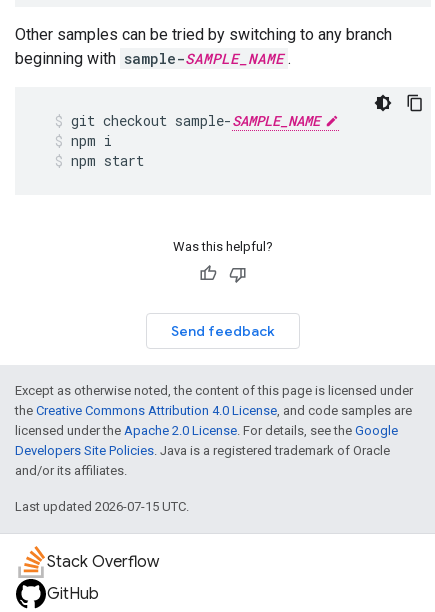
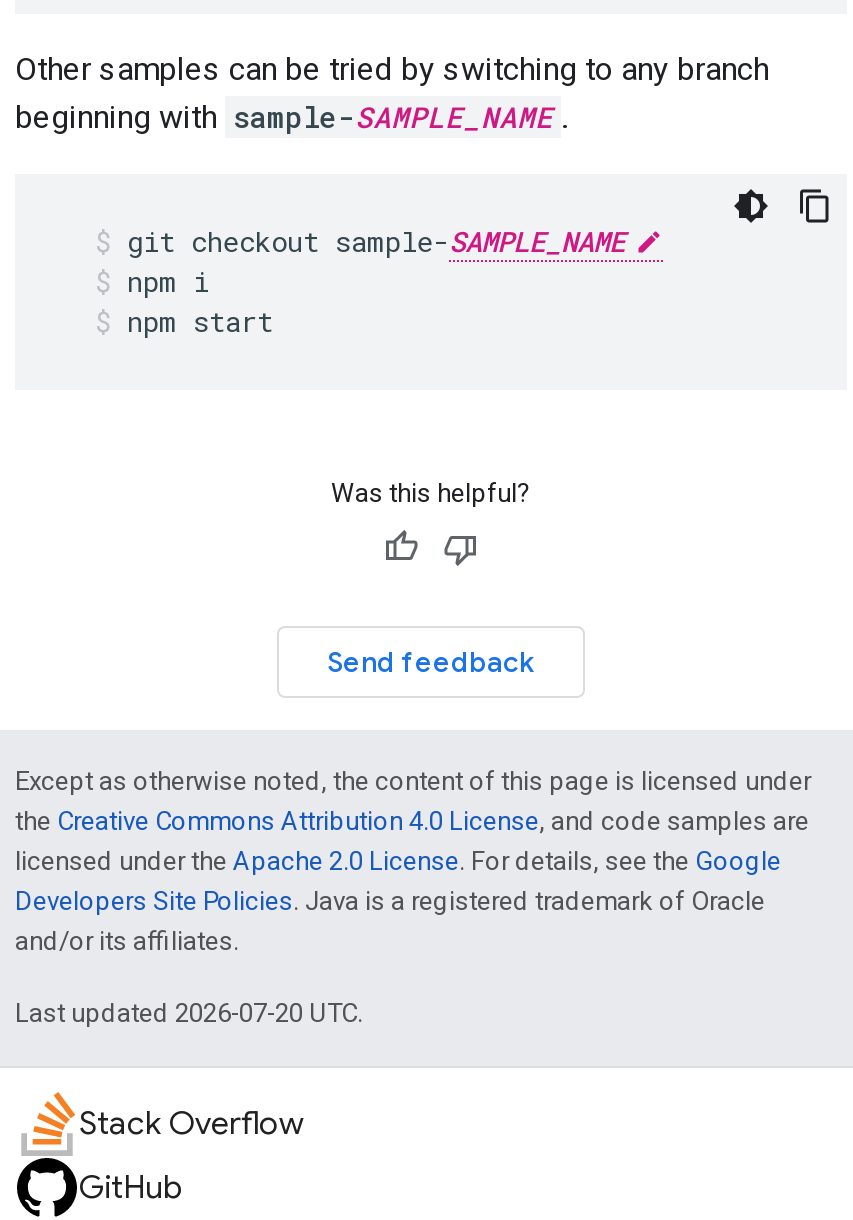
- Last updated 2026-07-15 UTC.
+ Last updated 2026-07-20 UTC.
